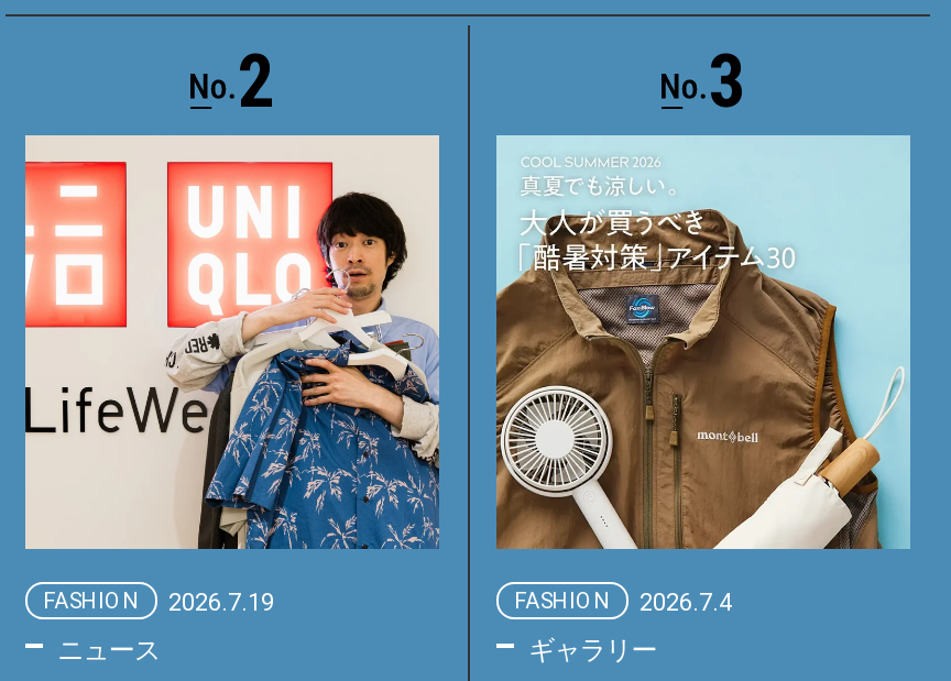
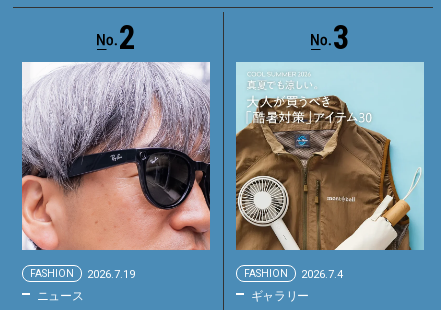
- [image]
+ [image]
